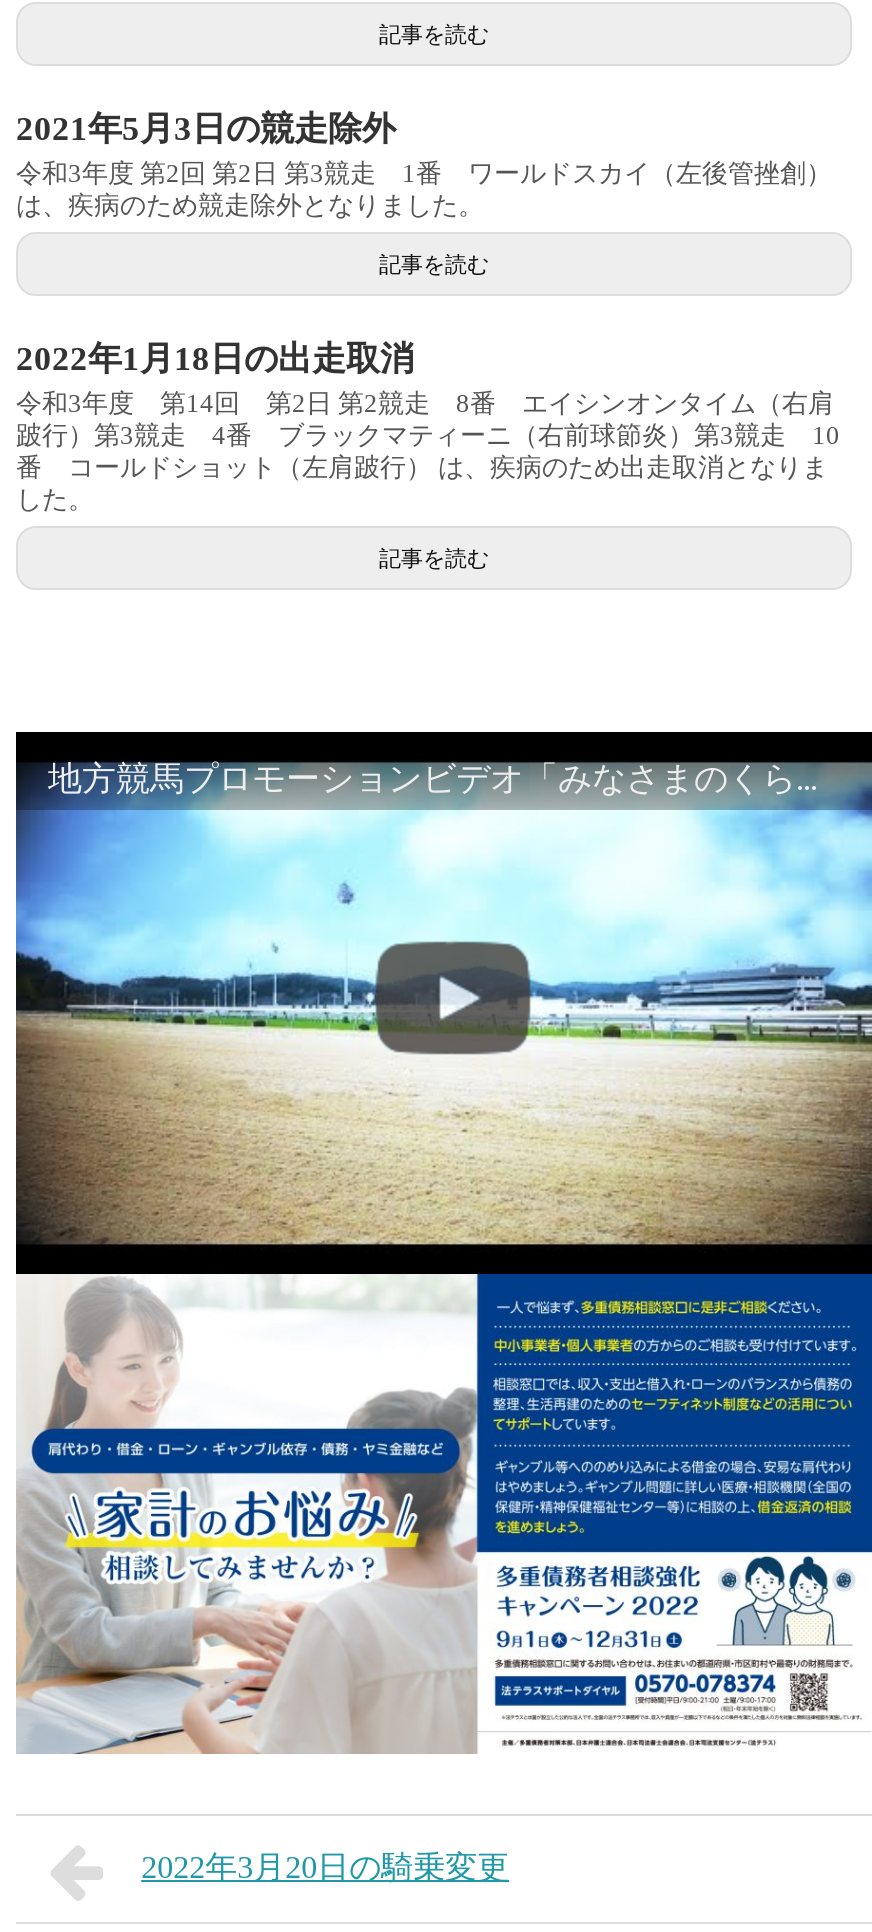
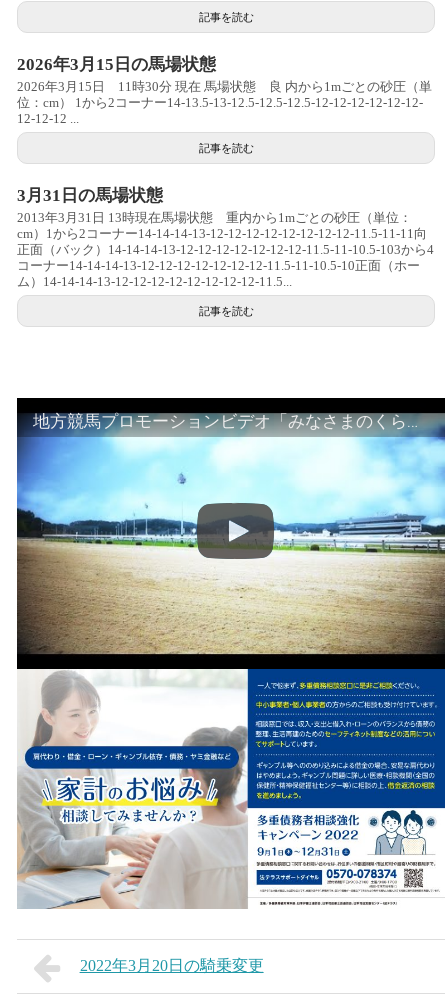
- 2021年5月3日の競走除外
- 令和3年度 第2回 第2日 第3競走 1番 ワールドスカイ（左後管挫創）
- は、疾病のため競走除外となりました。
+ 2026年3月15日の馬場状態
+ 2026年3月15日 11時30分 現在 馬場状態 良 内から1mごとの砂圧（単
+ 位：cm） 1から2コーナー14-13.5-13-12.5-12.5-12.5-12-12-12-12-12-12-
+ 12-12-12 ...

- 2022年1月18日の出走取消
- 令和3年度 第14回 第2日 第2競走 8番 エイシンオンタイム（右肩
- 跛行）第3競走 4番 ブラックマティーニ（右前球節炎）第3競走 10
- 番 コールドショット（左肩跛行） は、疾病のため出走取消となりま
- した。
+ 3月31日の馬場状態
+ 2013年3月31日 13時現在馬場状態 重内から1mごとの砂圧（単位：
+ cm）1から2コーナー14-14-14-13-12-12-12-12-12-12-12-12-11.5-11-11向
+ 正面（バック）14-14-14-13-12-12-12-12-12-12-12-11.5-11-10.5-103から4
+ コーナー14-14-14-13-12-12-12-12-12-12-12-11.5-11-10.5-10正面（ホー
+ ム）14-14-14-13-12-12-12-12-12-12-12-12-11.5...
